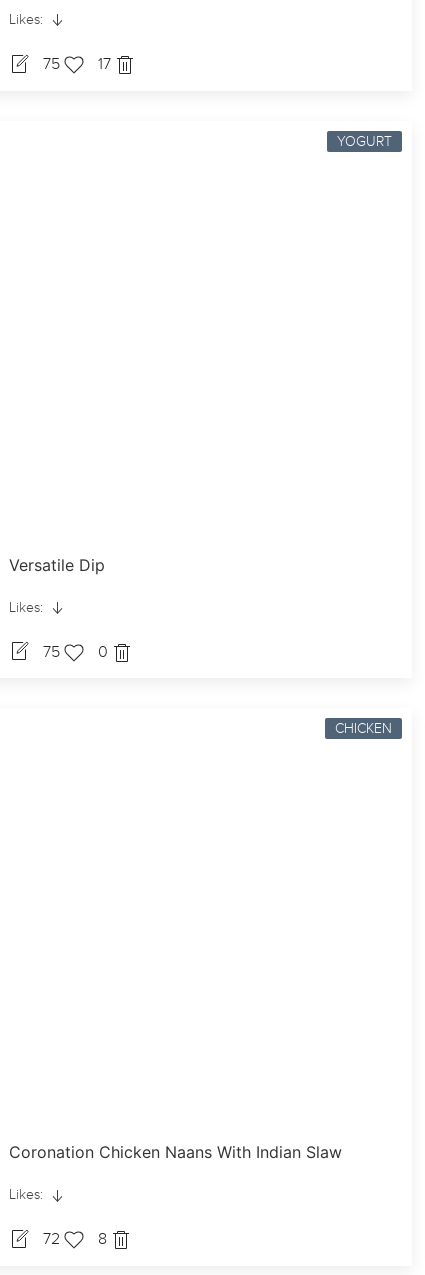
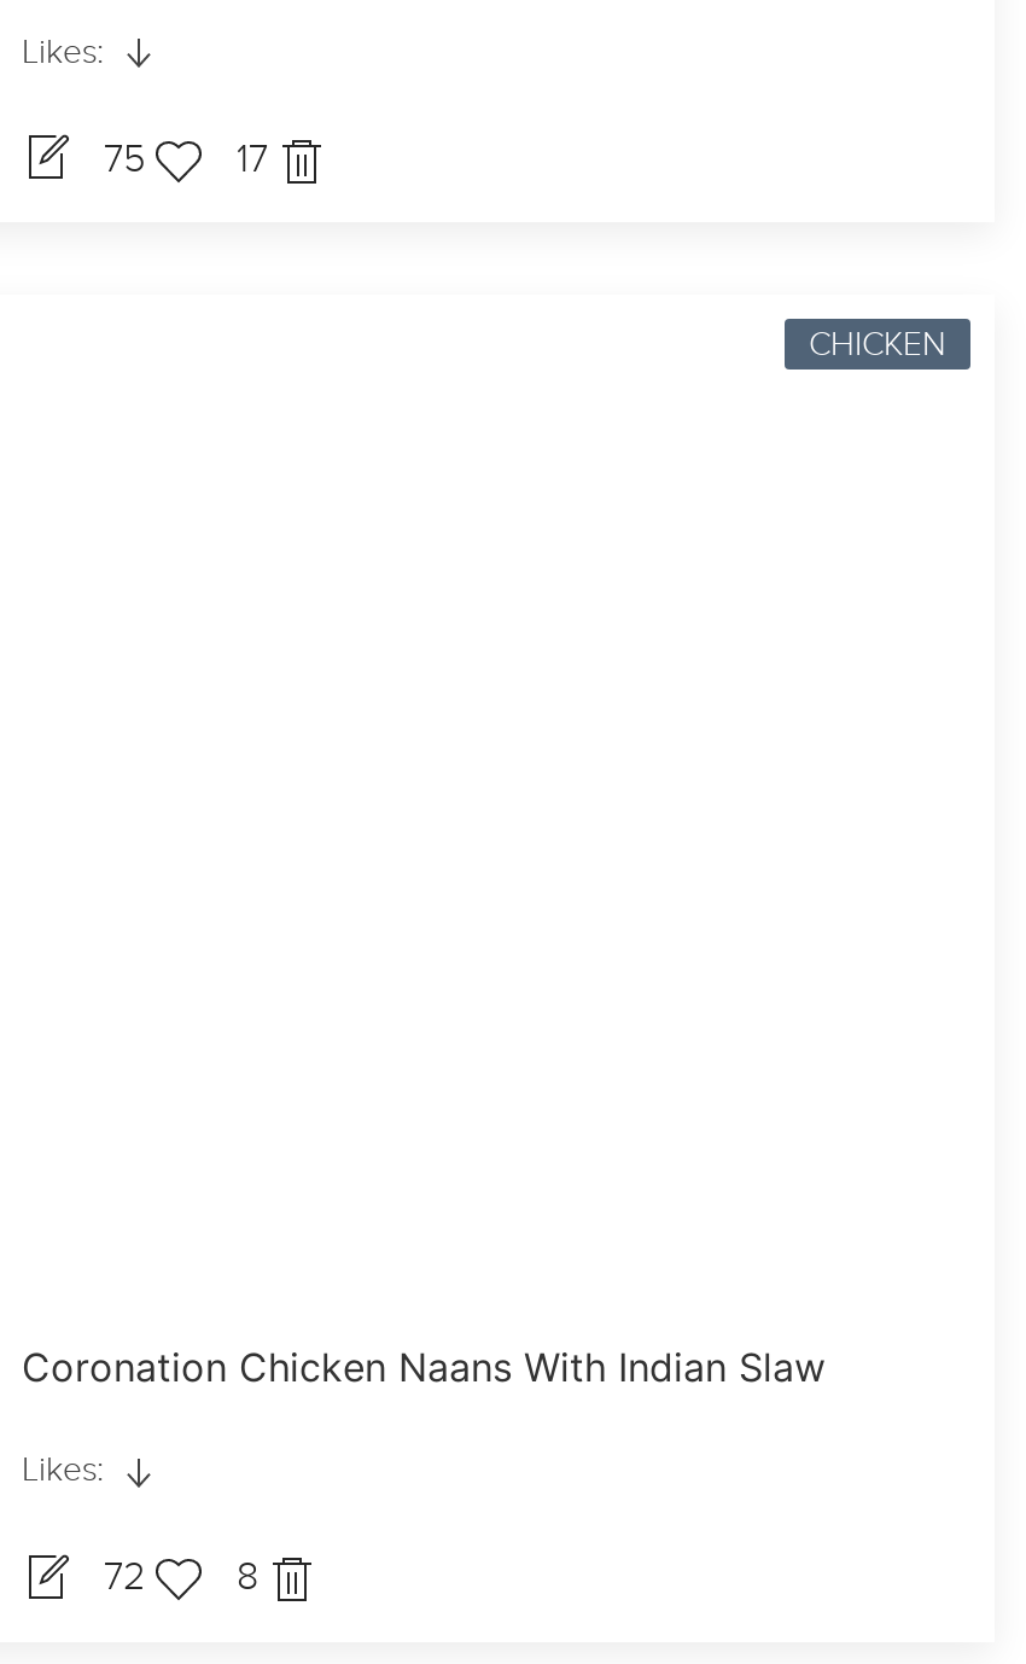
- YOGURT

- Versatile Dip
- Likes:
- 75
- 0
